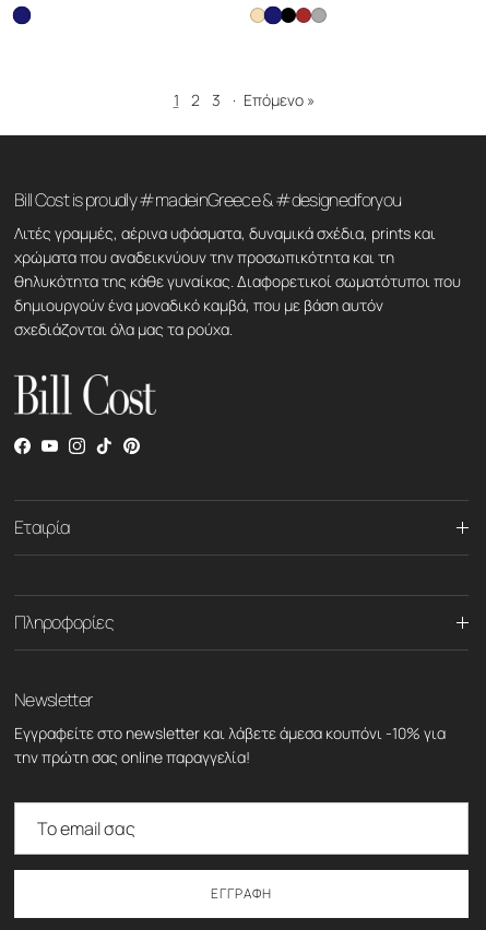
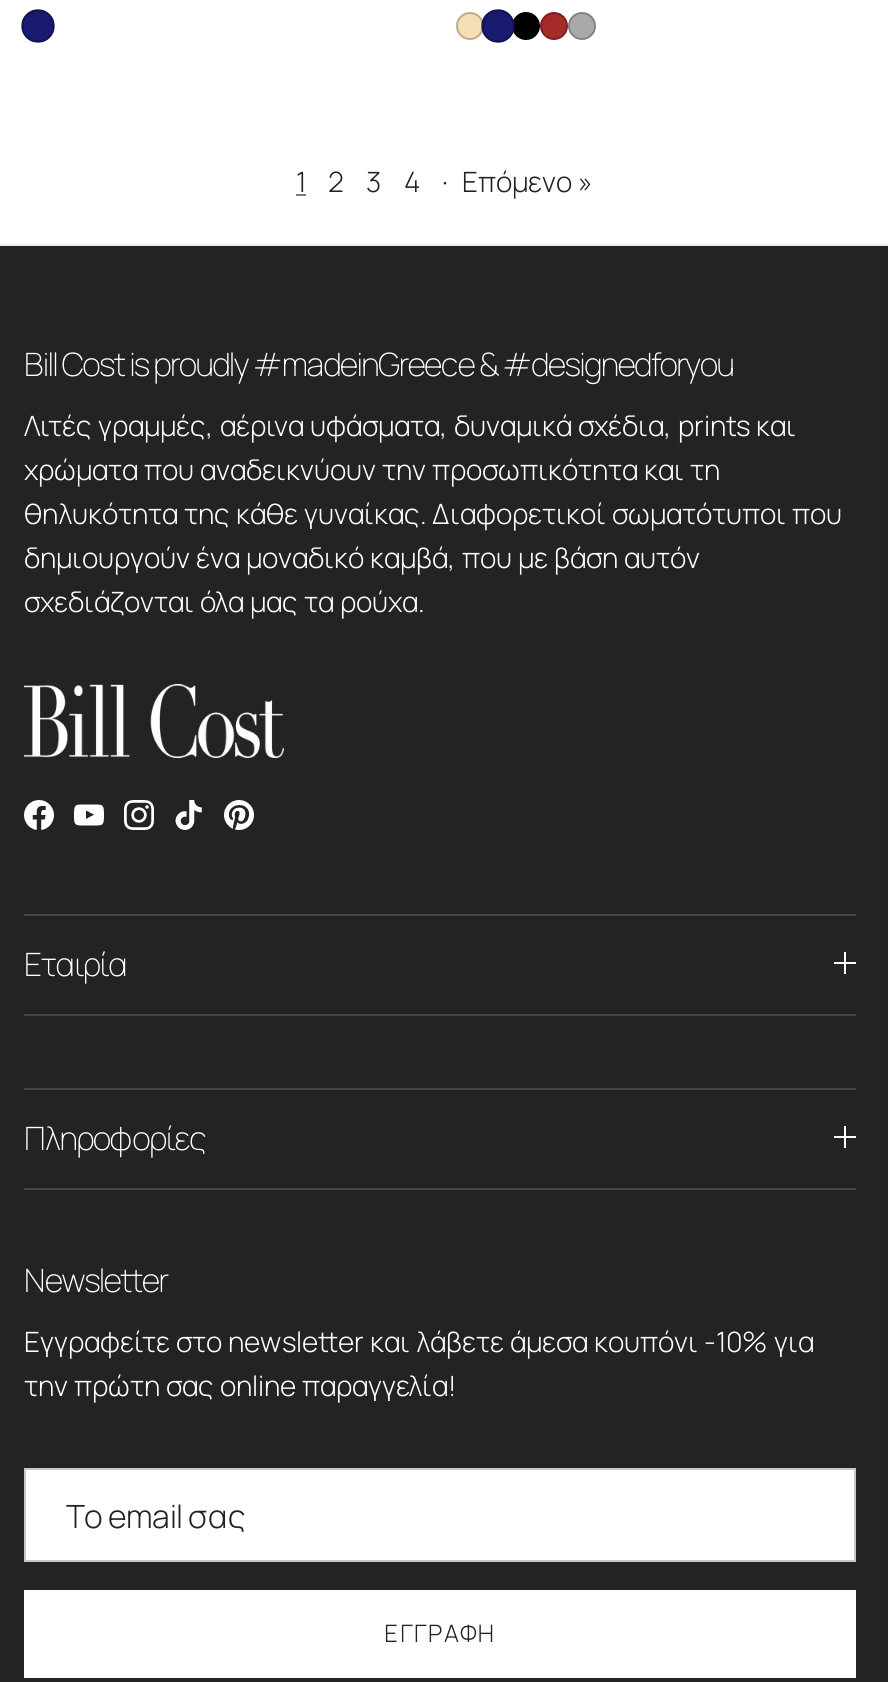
- 1 2 3 · Επόμενο »
+ 1 2 3 4 · Επόμενο »
